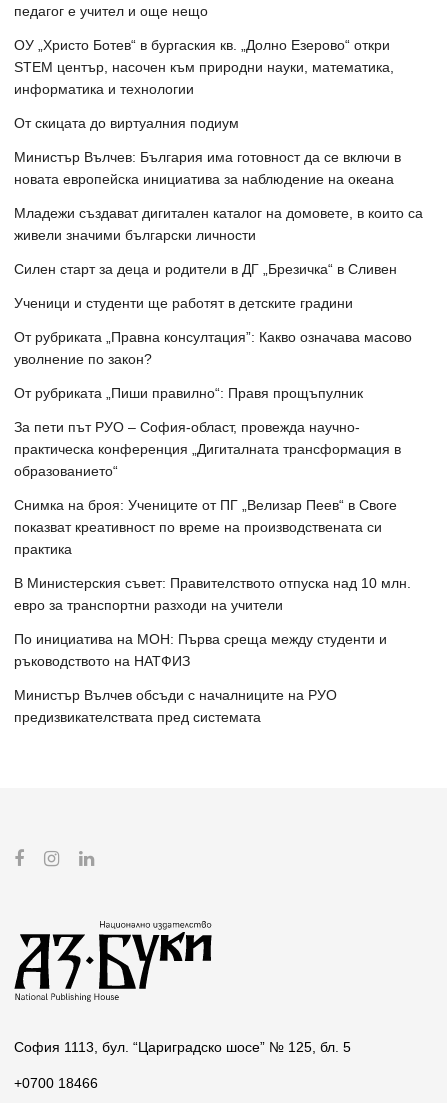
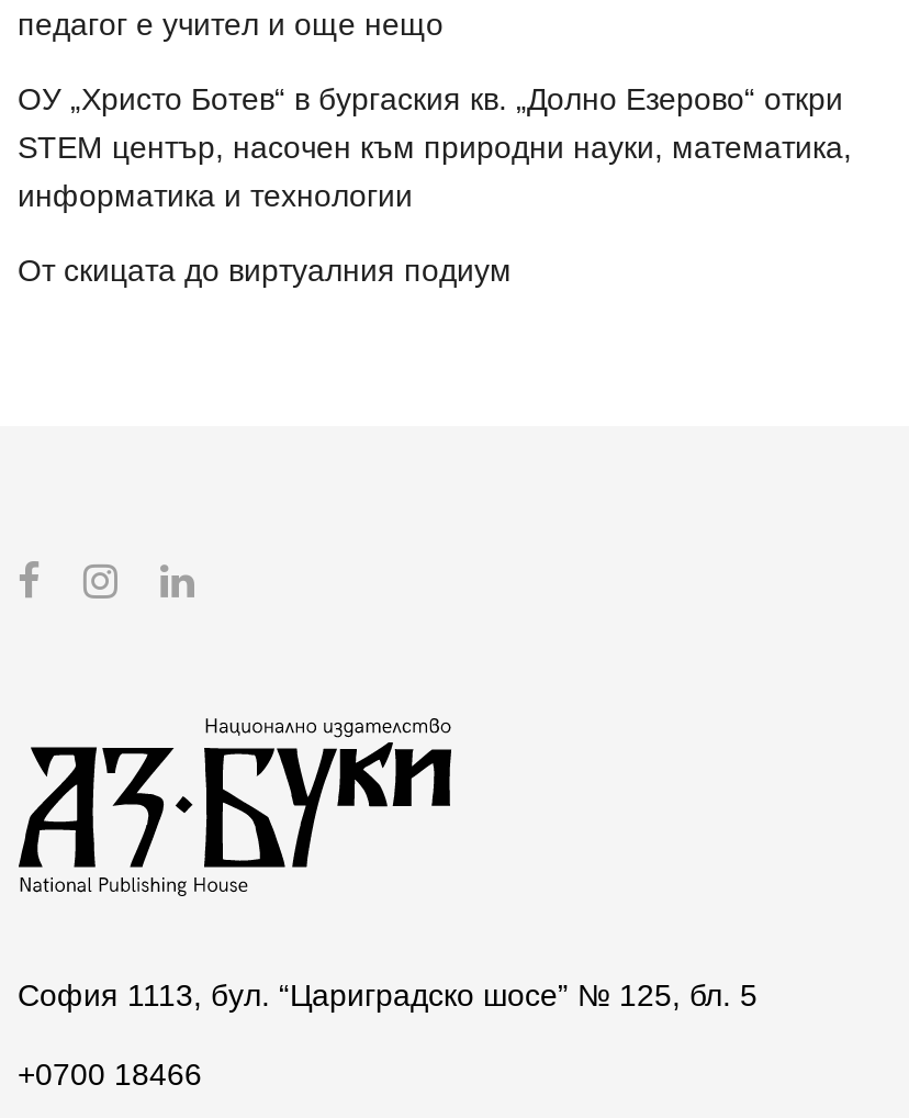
- Министър Вълчев: България има готовност да се включи в
- новата европейска инициатива за наблюдение на океана
- Младежи създават дигитален каталог на домовете, в които са
- живели значими български личности
- Силен старт за деца и родители в ДГ „Брезичка“ в Сливен
- Ученици и студенти ще работят в детските градини
- От рубриката „Правна консултация”: Какво означава масово
- уволнение по закон?
- От рубриката „Пиши правилно“: Правя прощъпулник
- За пети път РУО – София-област, провежда научно-
- практическа конференция „Дигиталната трансформация в
- образованието“
- Снимка на броя: Учениците от ПГ „Велизар Пеев“ в Своге
- показват креативност по време на производствената си
- практика
- В Министерския съвет: Правителството отпуска над 10 млн.
- евро за транспортни разходи на учители
- По инициатива на МОН: Първа среща между студенти и
- ръководството на НАТФИЗ
- Министър Вълчев обсъди с началниците на РУО
- предизвикателствата пред системата
